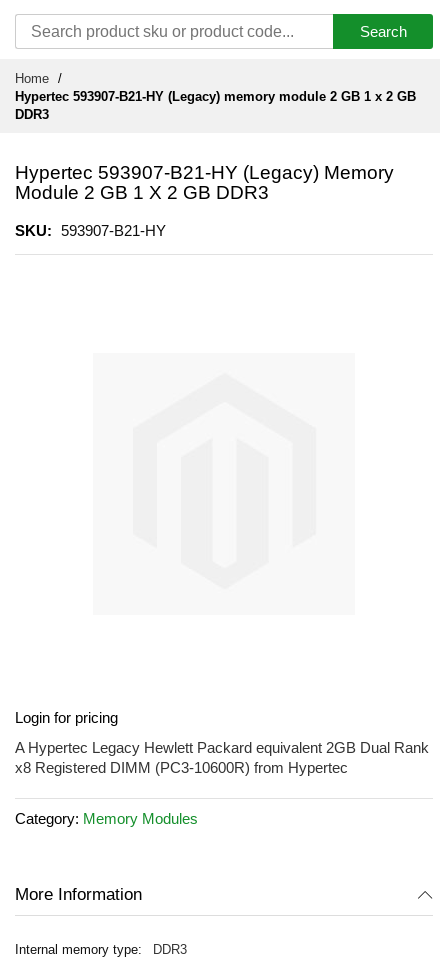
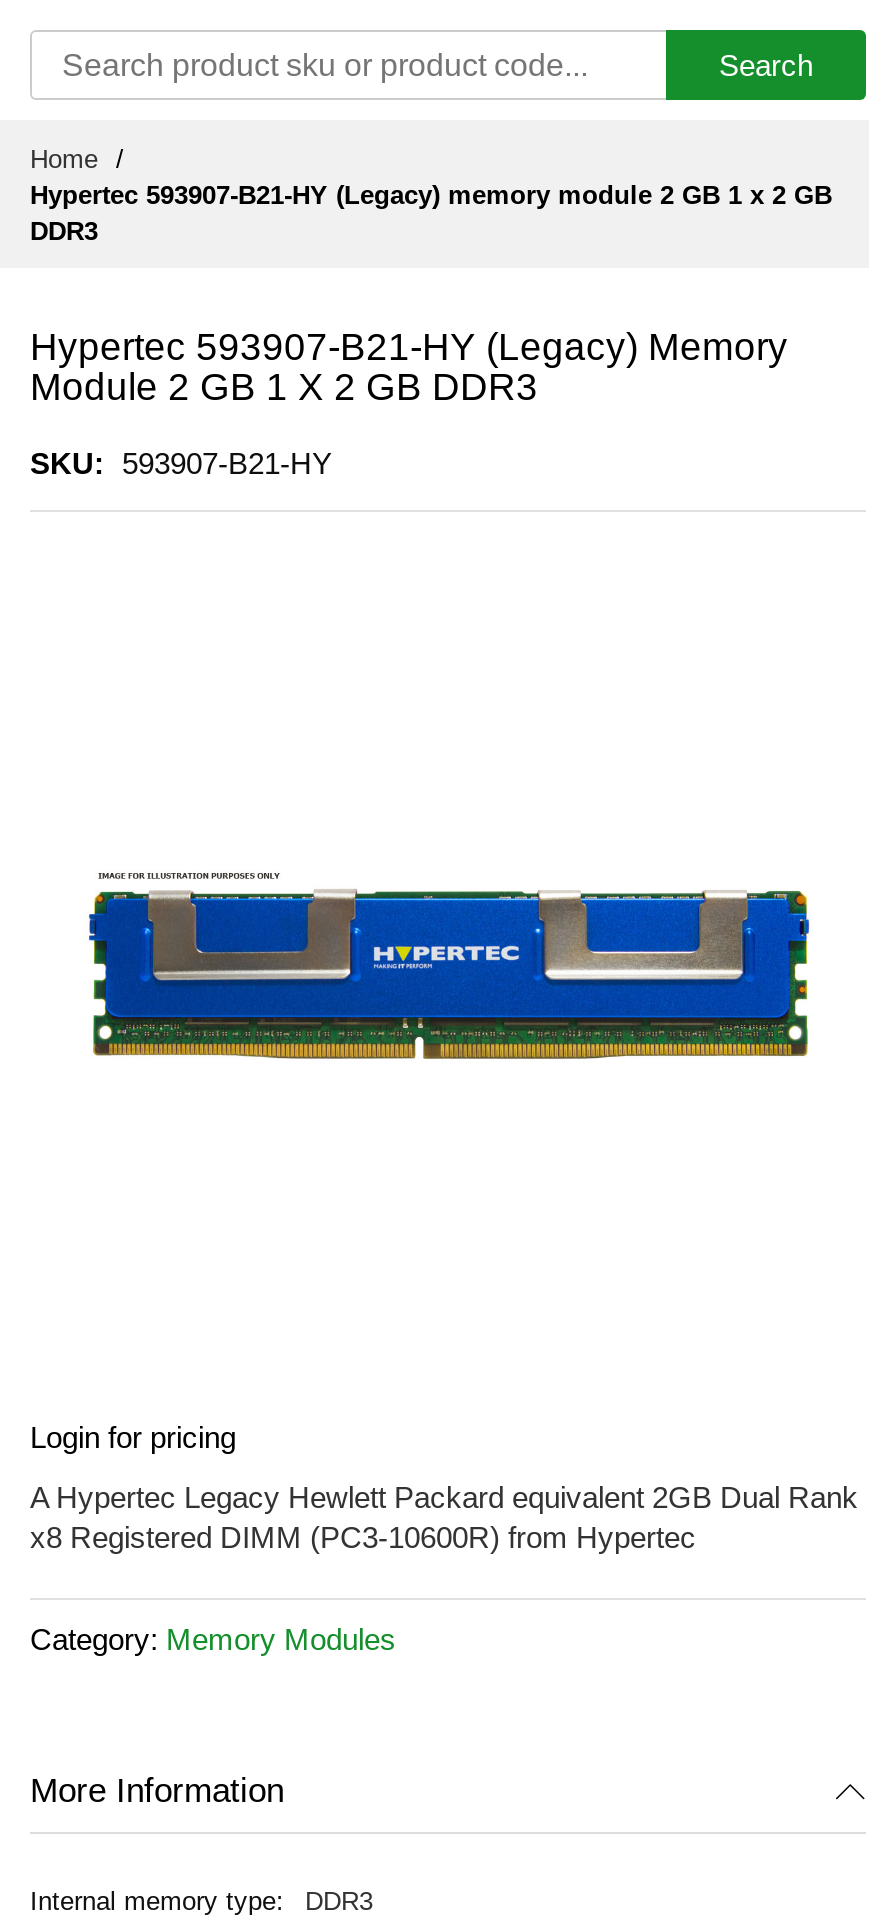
+ [image]
